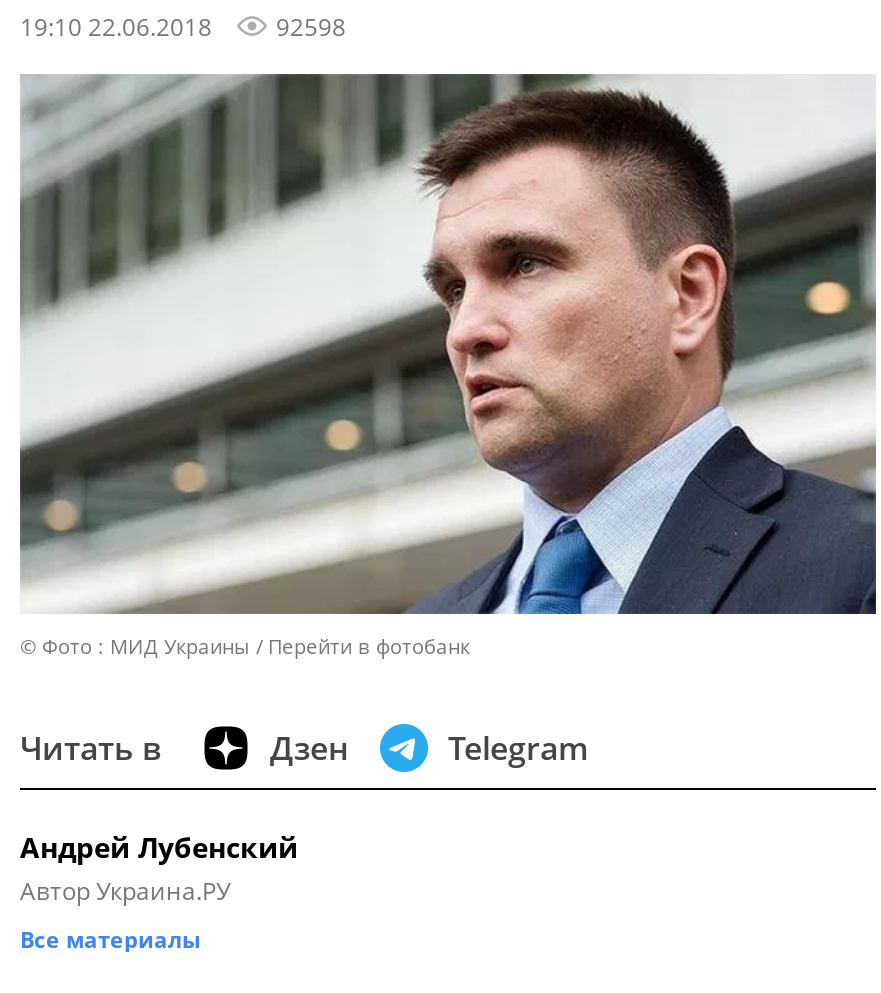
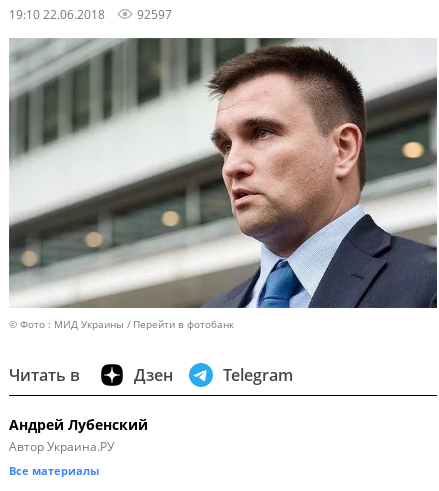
- 19:10 22.06.2018 92598
+ 19:10 22.06.2018 92597
